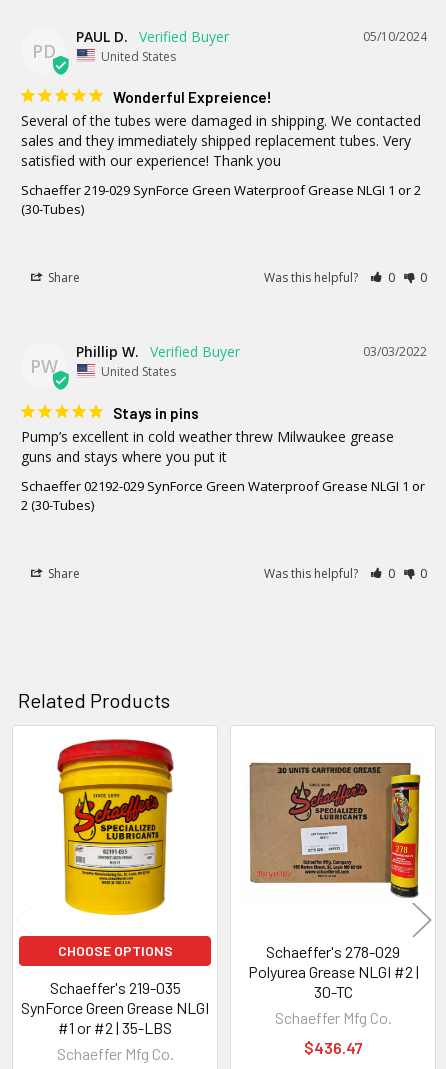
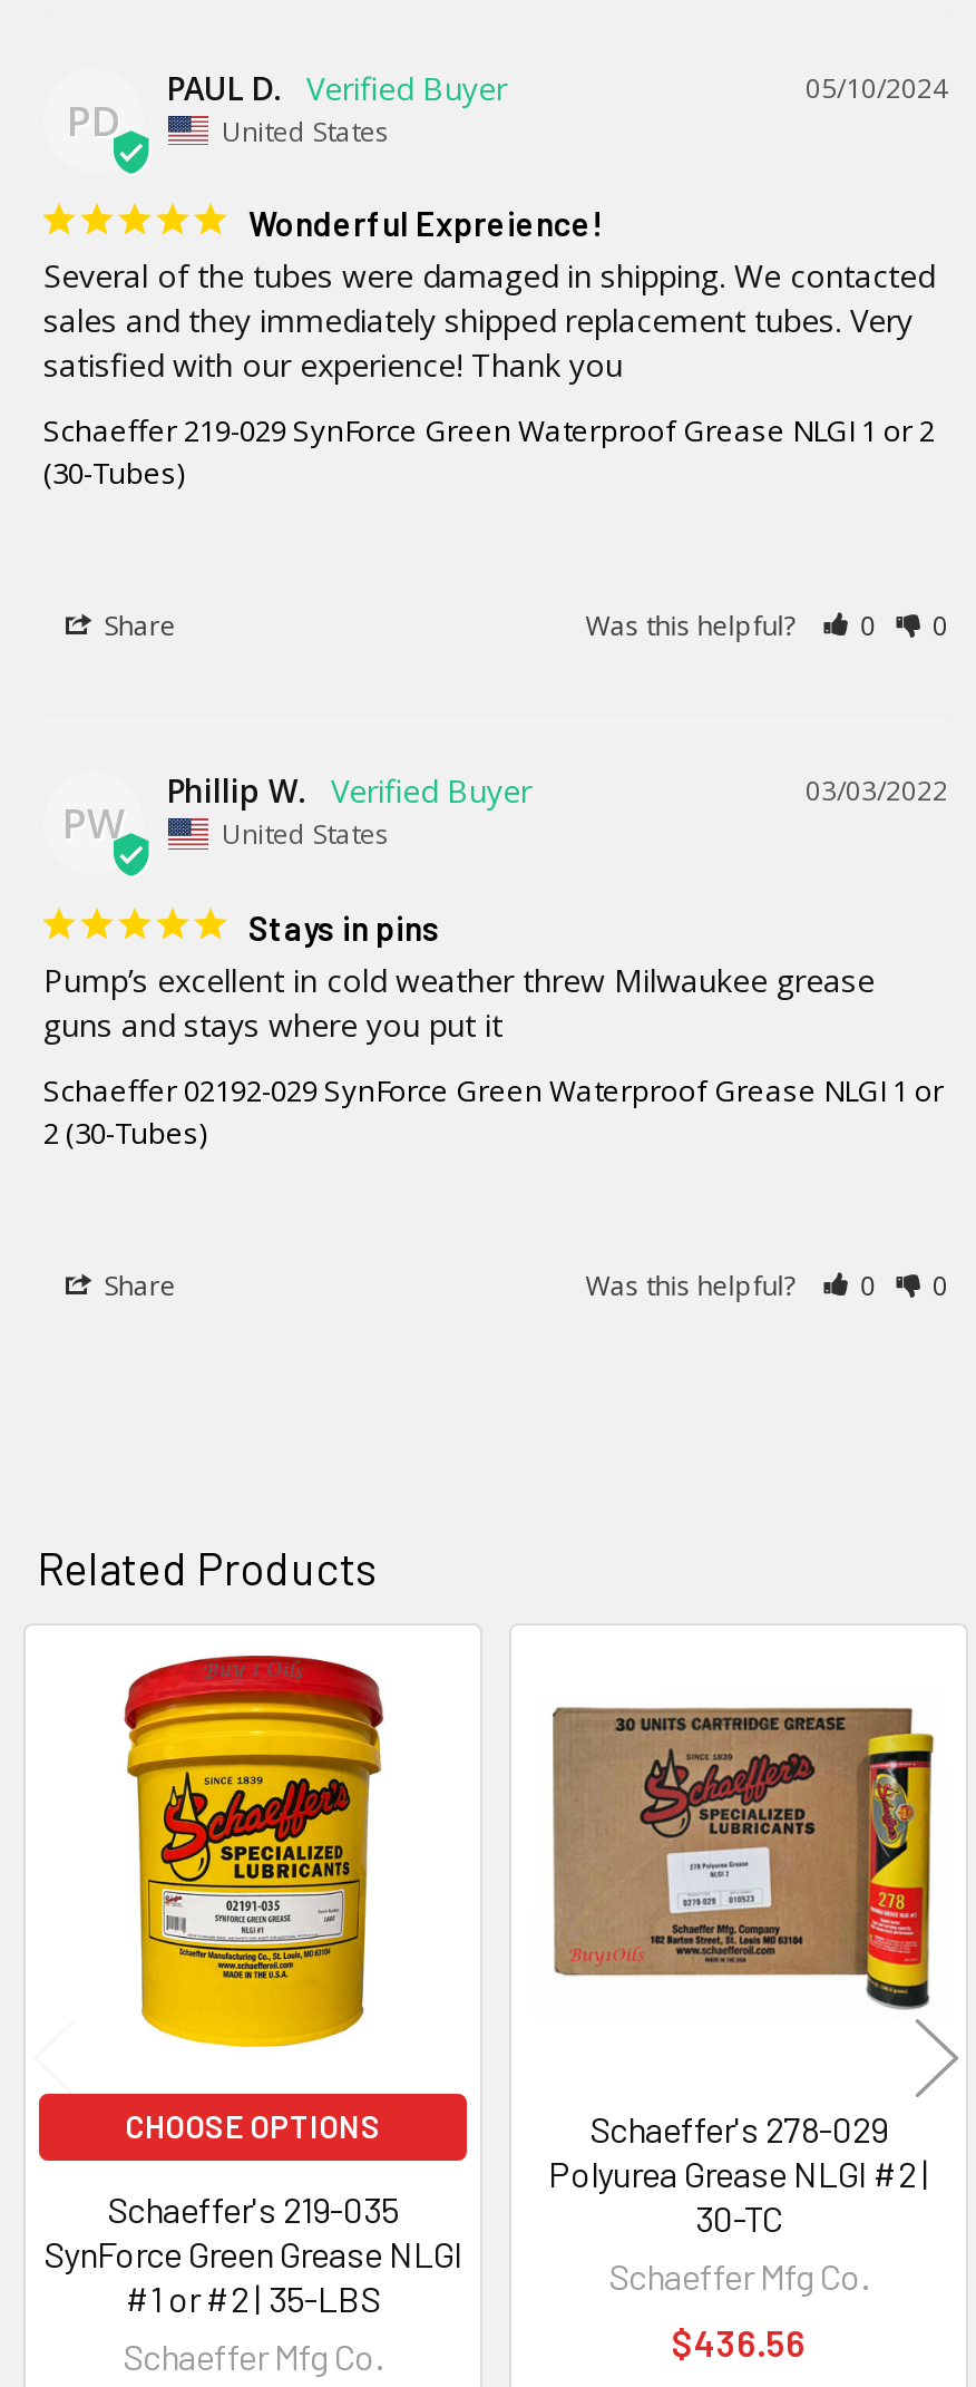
- $436.47
+ $436.56
